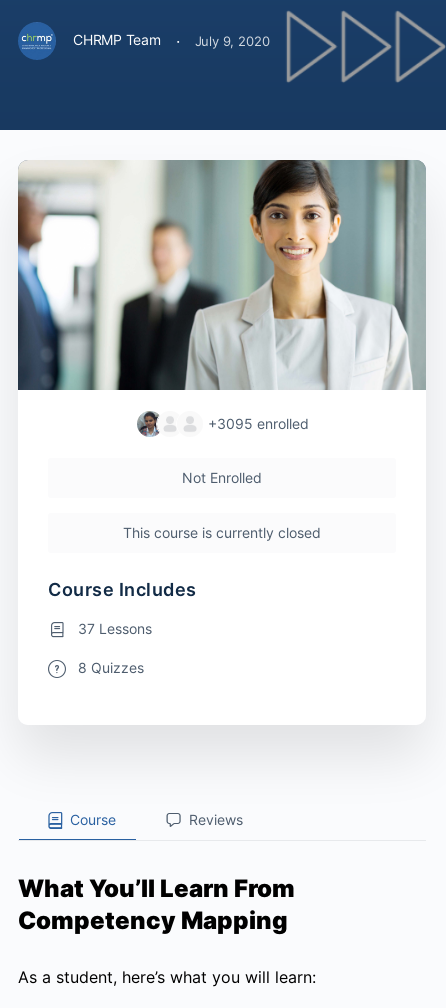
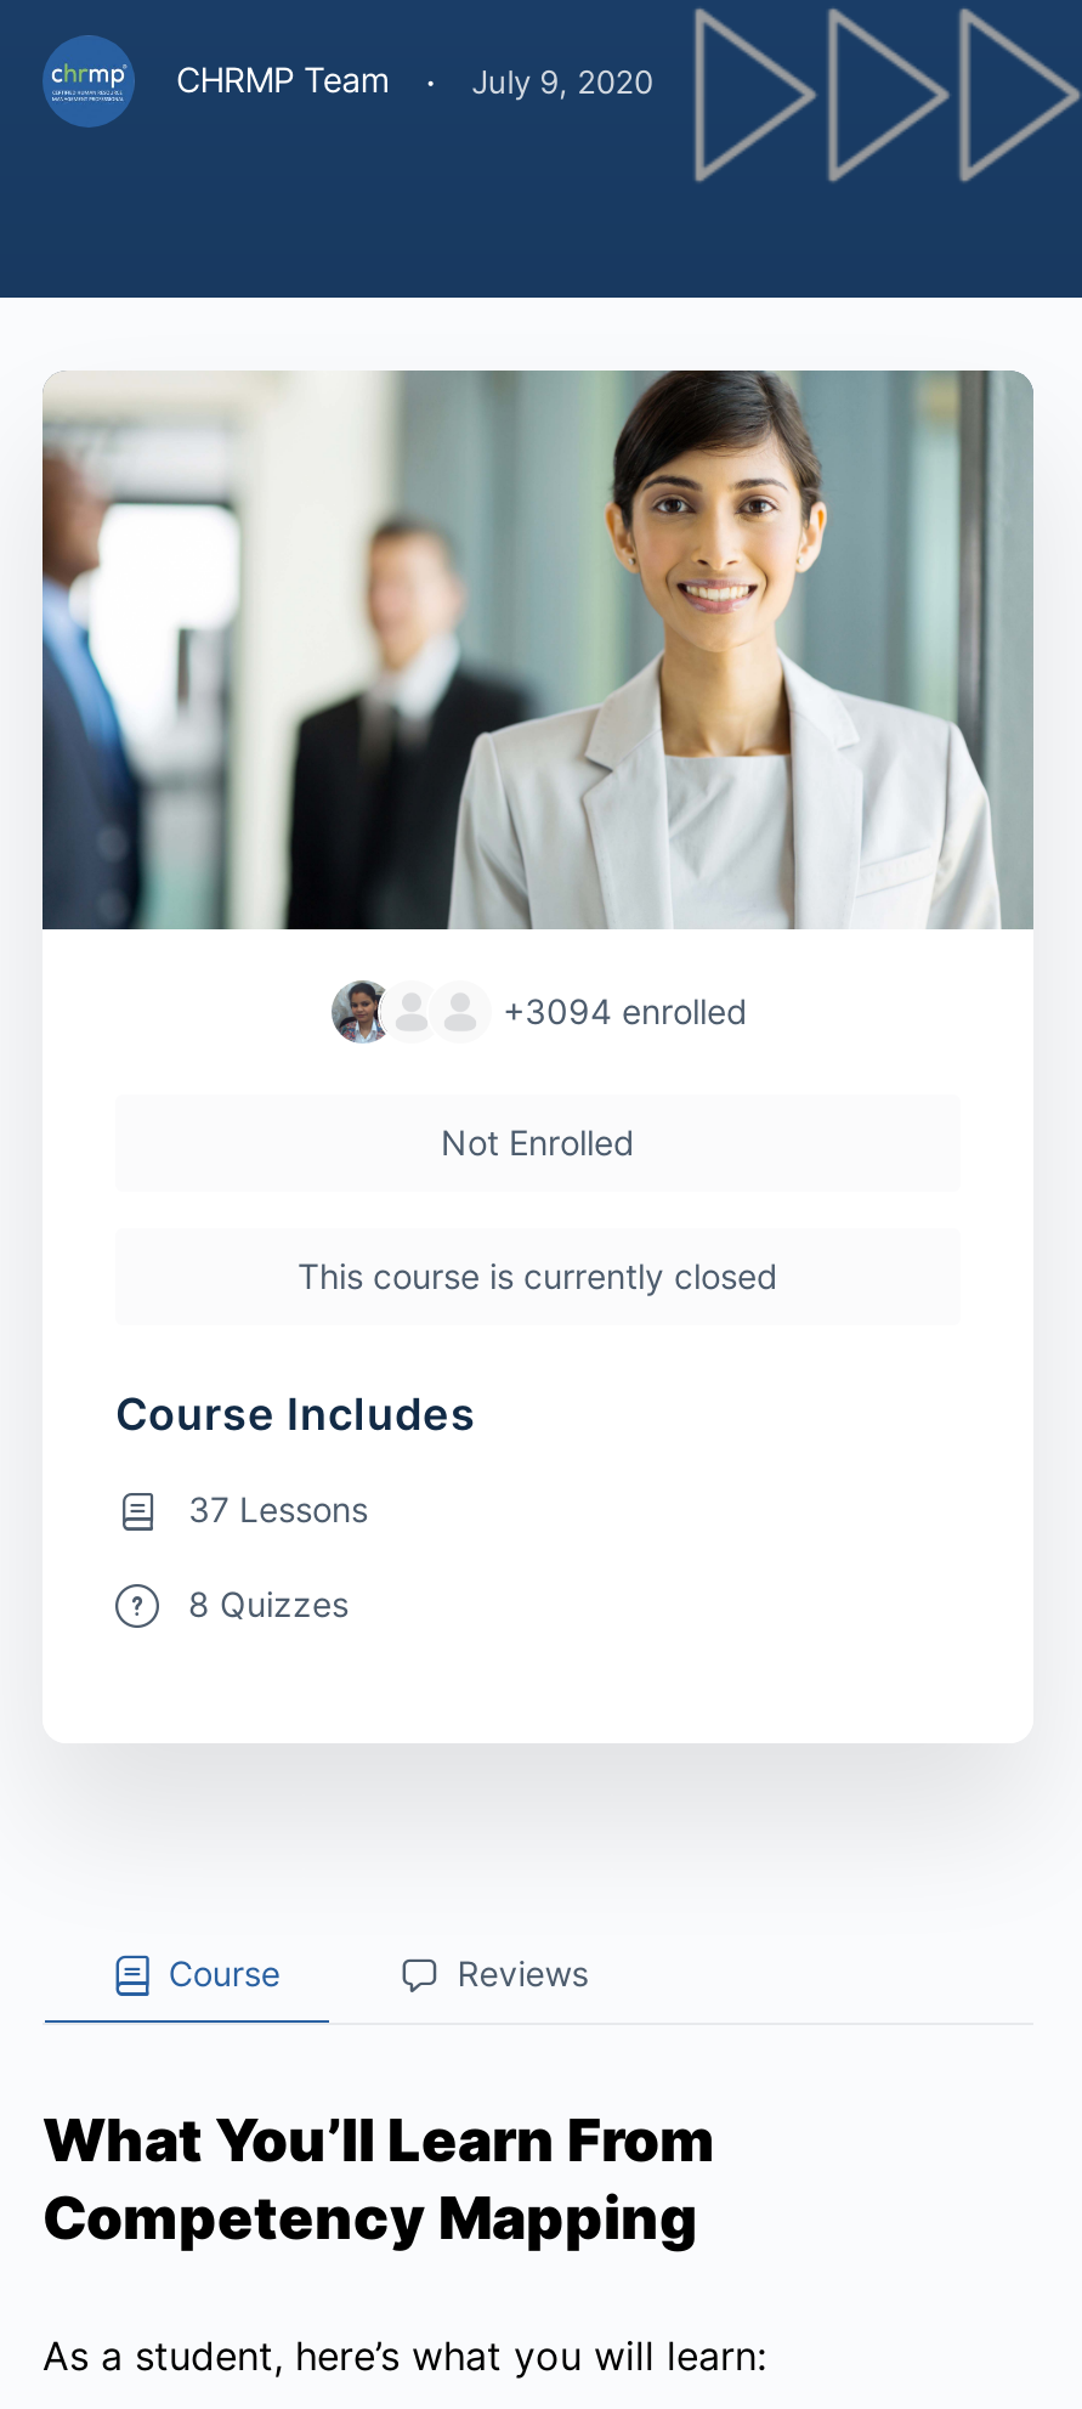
- +3095 enrolled
+ +3094 enrolled
